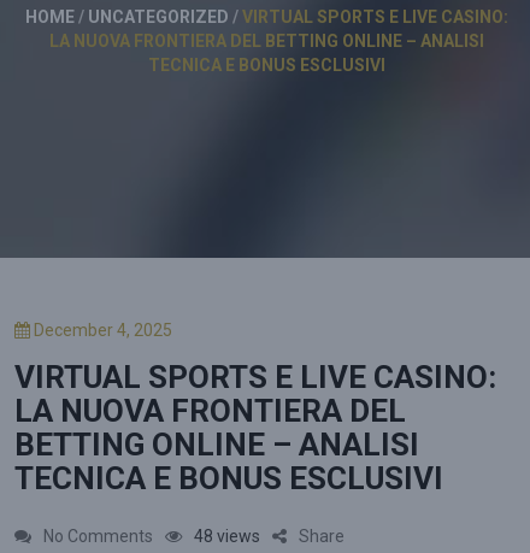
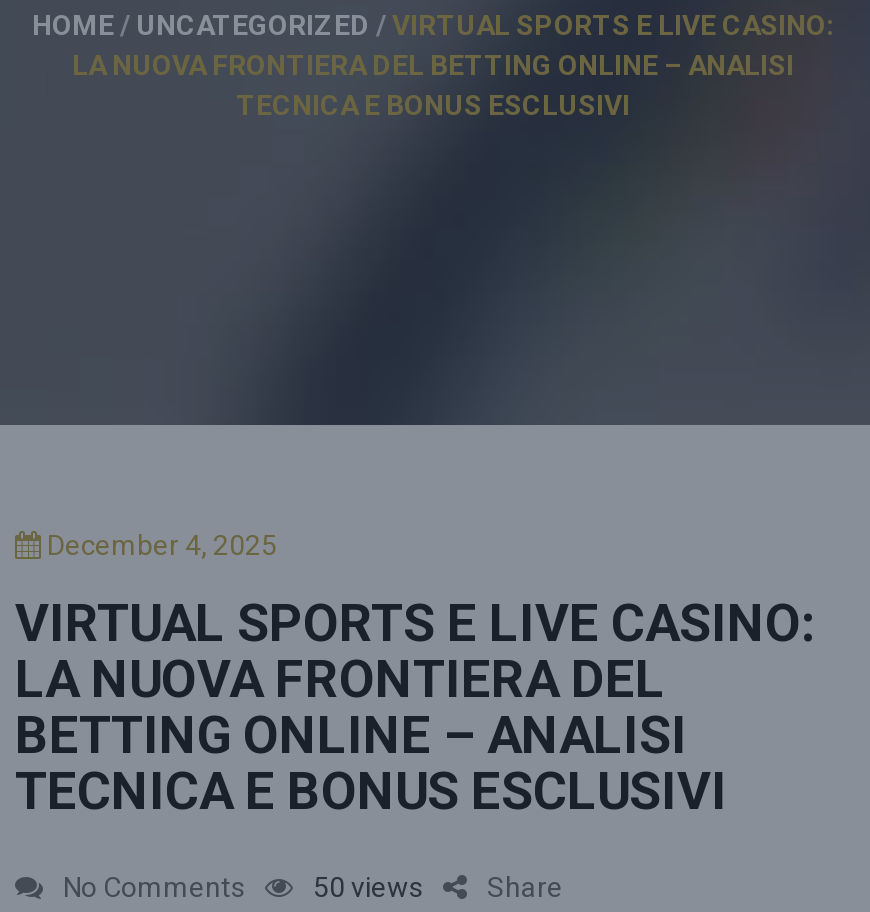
- No Comments o 48 views Share
+ No Comments o 50 views Share
